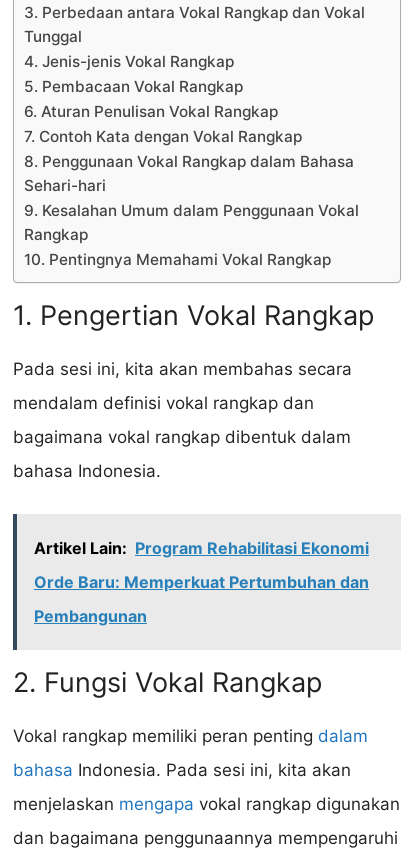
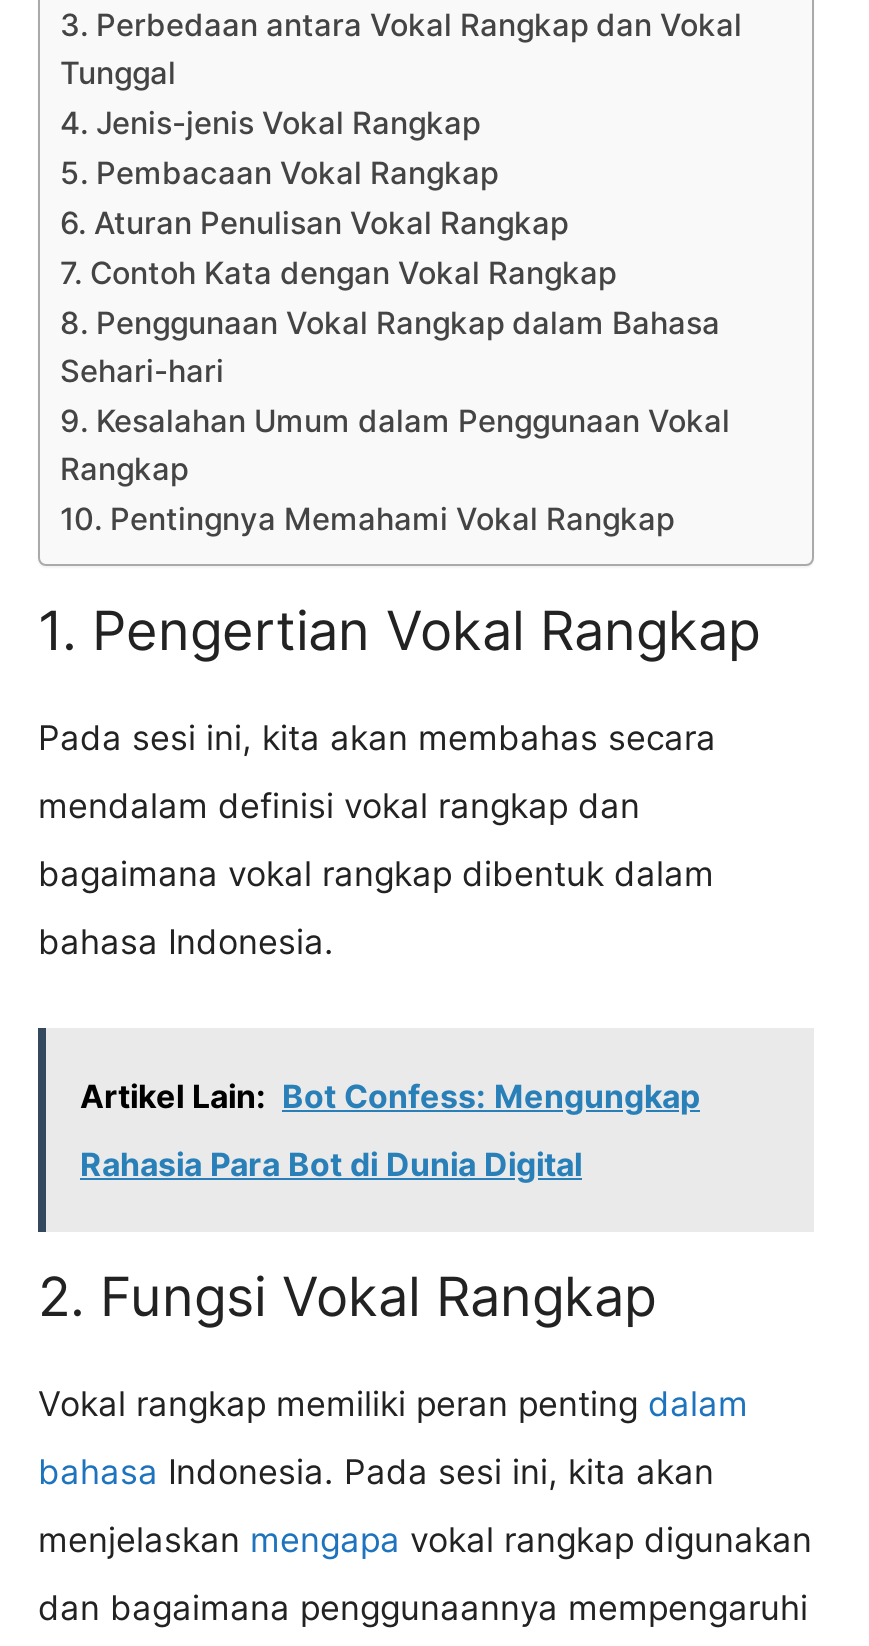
- Artikel Lain: Program Rehabilitasi Ekonomi
- Orde Baru: Memperkuat Pertumbuhan dan
- Pembangunan
+ Artikel Lain: Bot Confess: Mengungkap
+ Rahasia Para Bot di Dunia Digital
